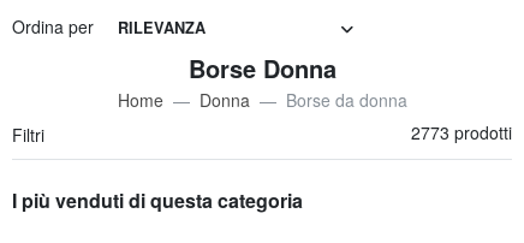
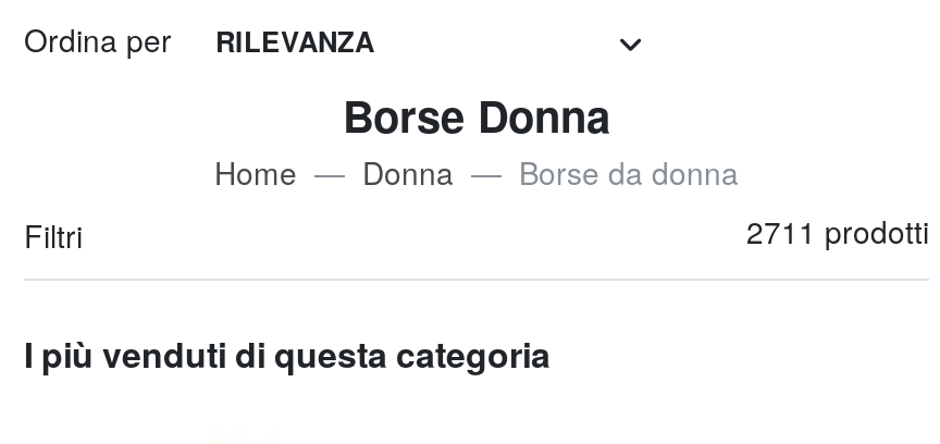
- 2773 prodotti
+ 2711 prodotti
